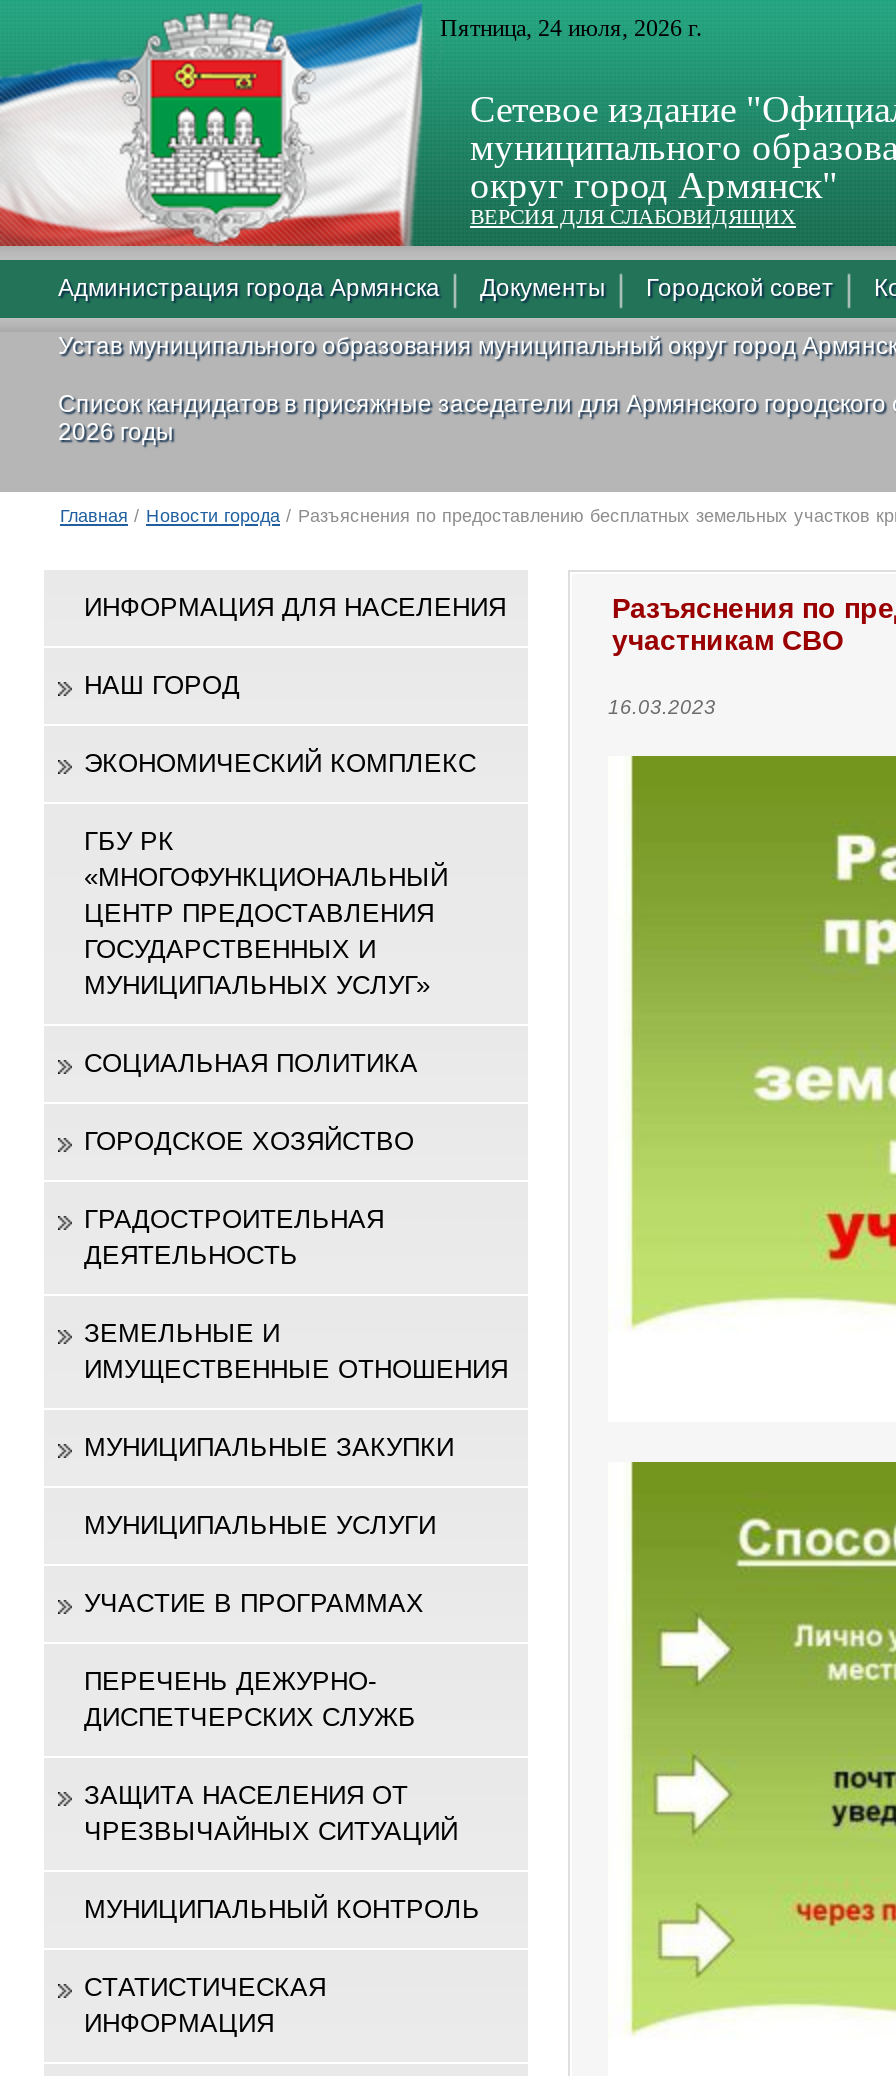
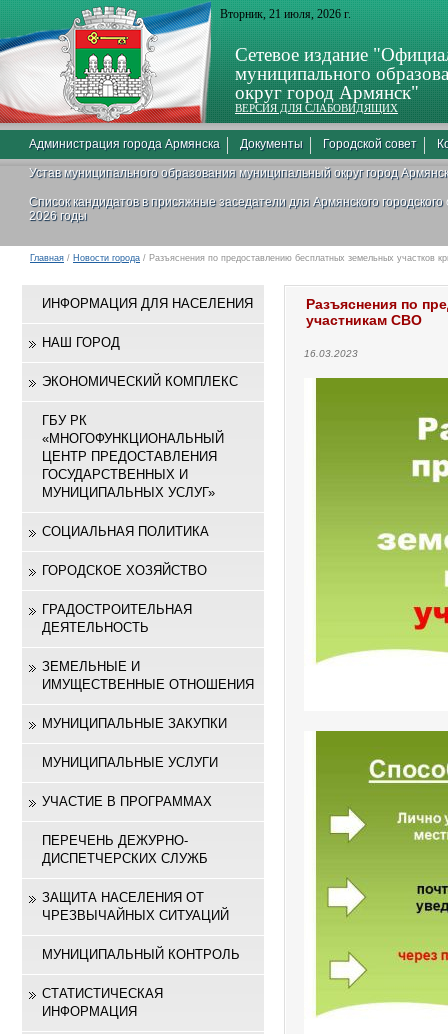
- Пятница, 24 июля, 2026 г.
+ Вторник, 21 июля, 2026 г.
